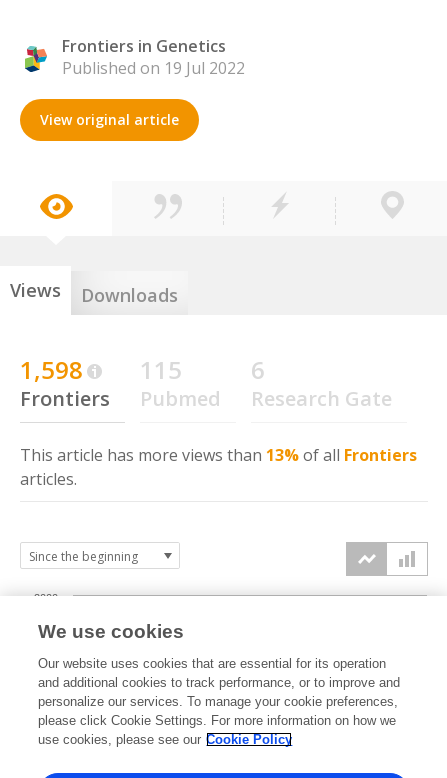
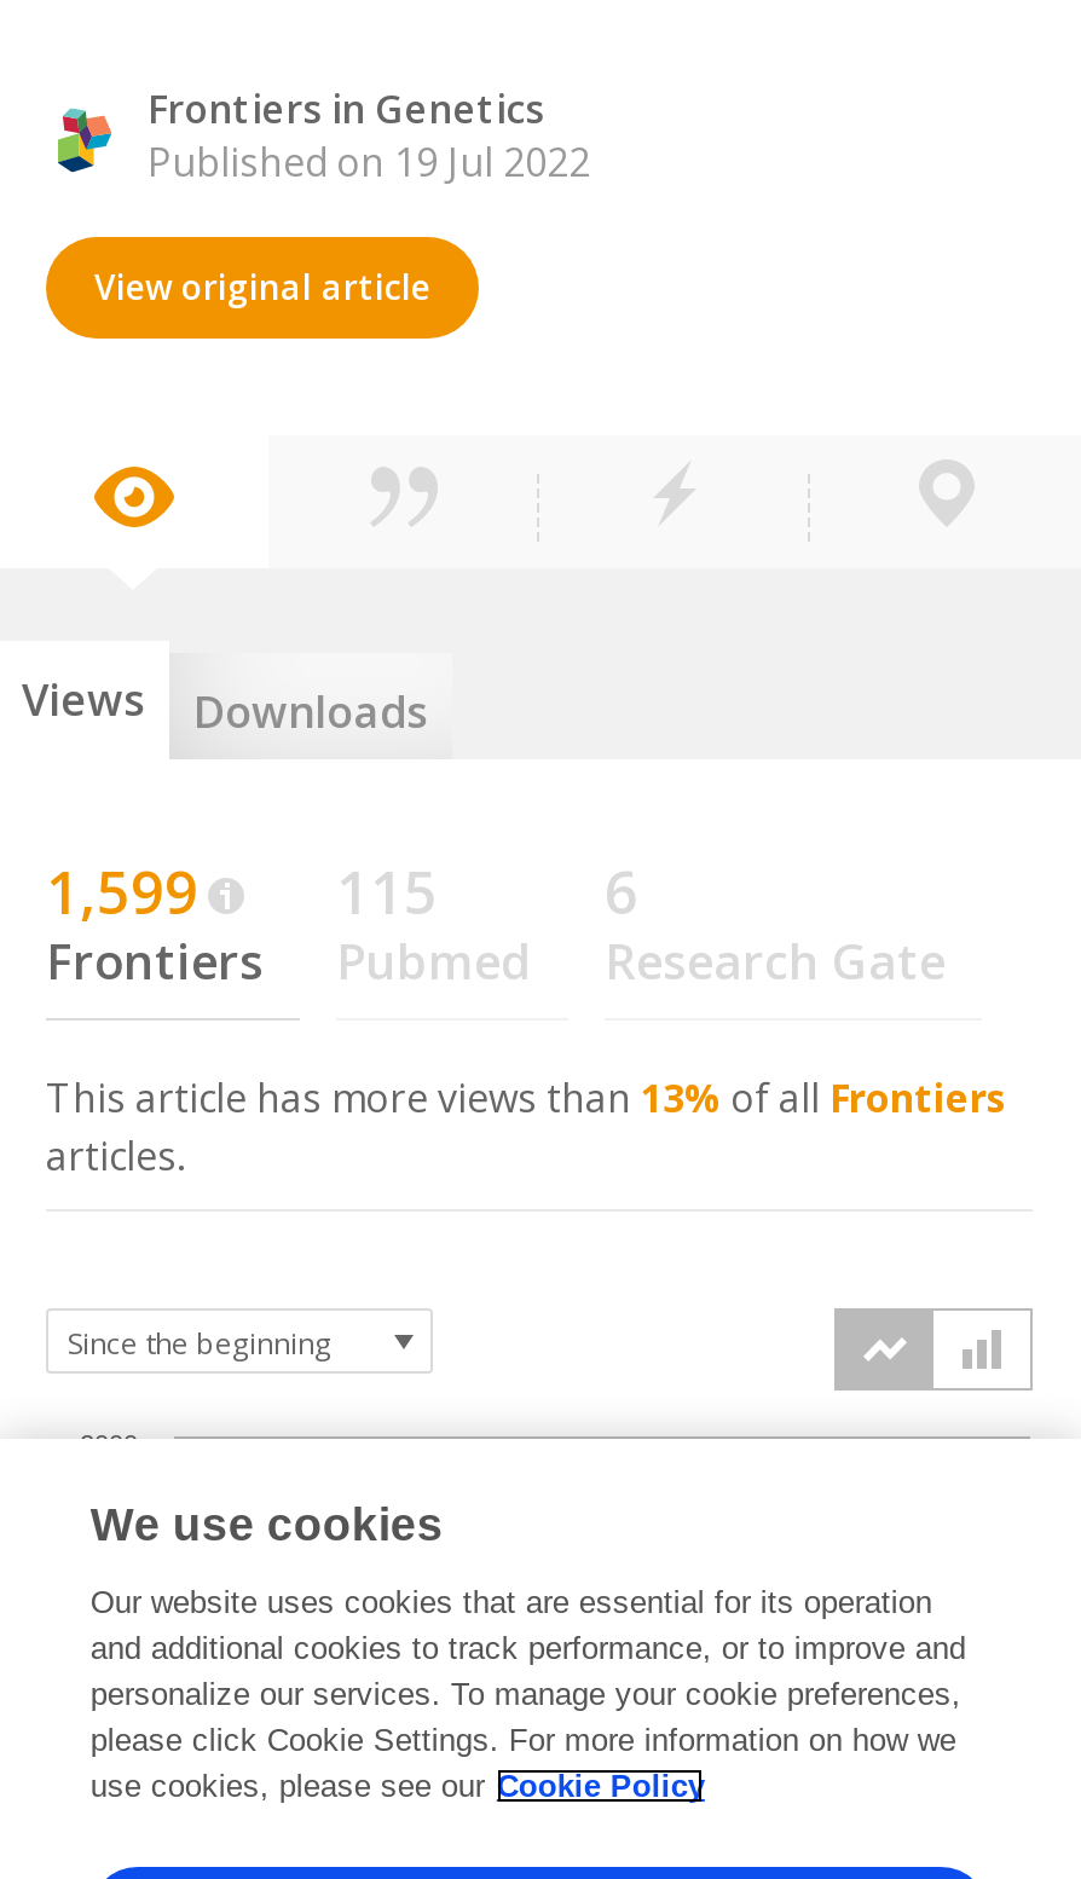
- 1,598
+ 1,599
